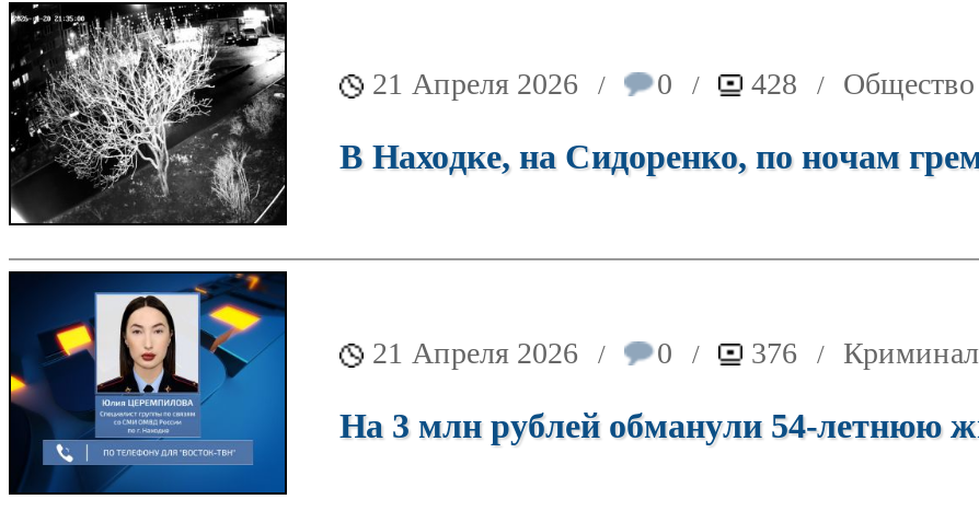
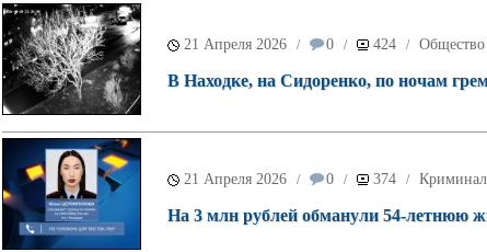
- 21 Апреля 2026 / 0 / 428 / Общество
+ 21 Апреля 2026 / 0 / 424 / Общество

- 21 Апреля 2026 / 0 / 376 / Криминал
+ 21 Апреля 2026 / 0 / 374 / Криминал
